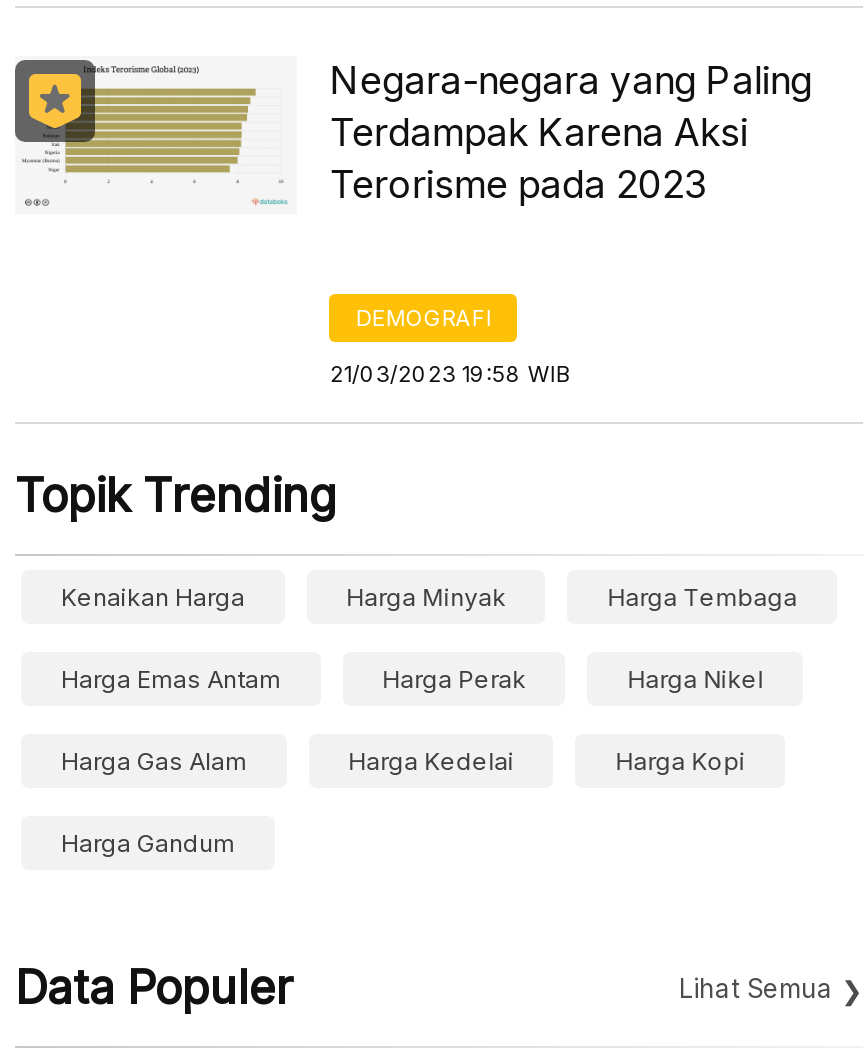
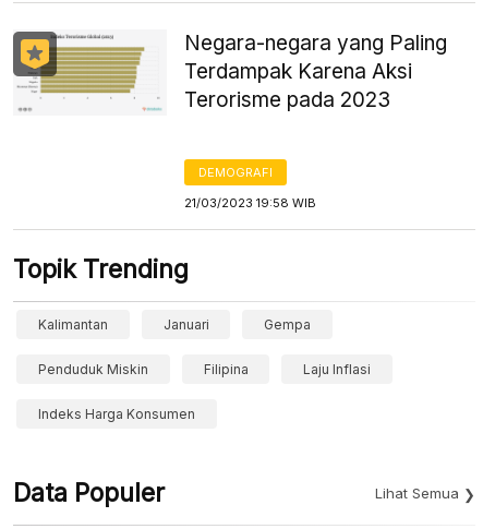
- Kenaikan Harga
- Harga Minyak
- Harga Tembaga
- Harga Emas Antam
- Harga Perak
- Harga Nikel
- Harga Gas Alam
- Harga Kedelai
- Harga Kopi
- Harga Gandum
+ Kalimantan
+ Januari
+ Gempa
+ Penduduk Miskin
+ Filipina
+ Laju Inflasi
+ Indeks Harga Konsumen
